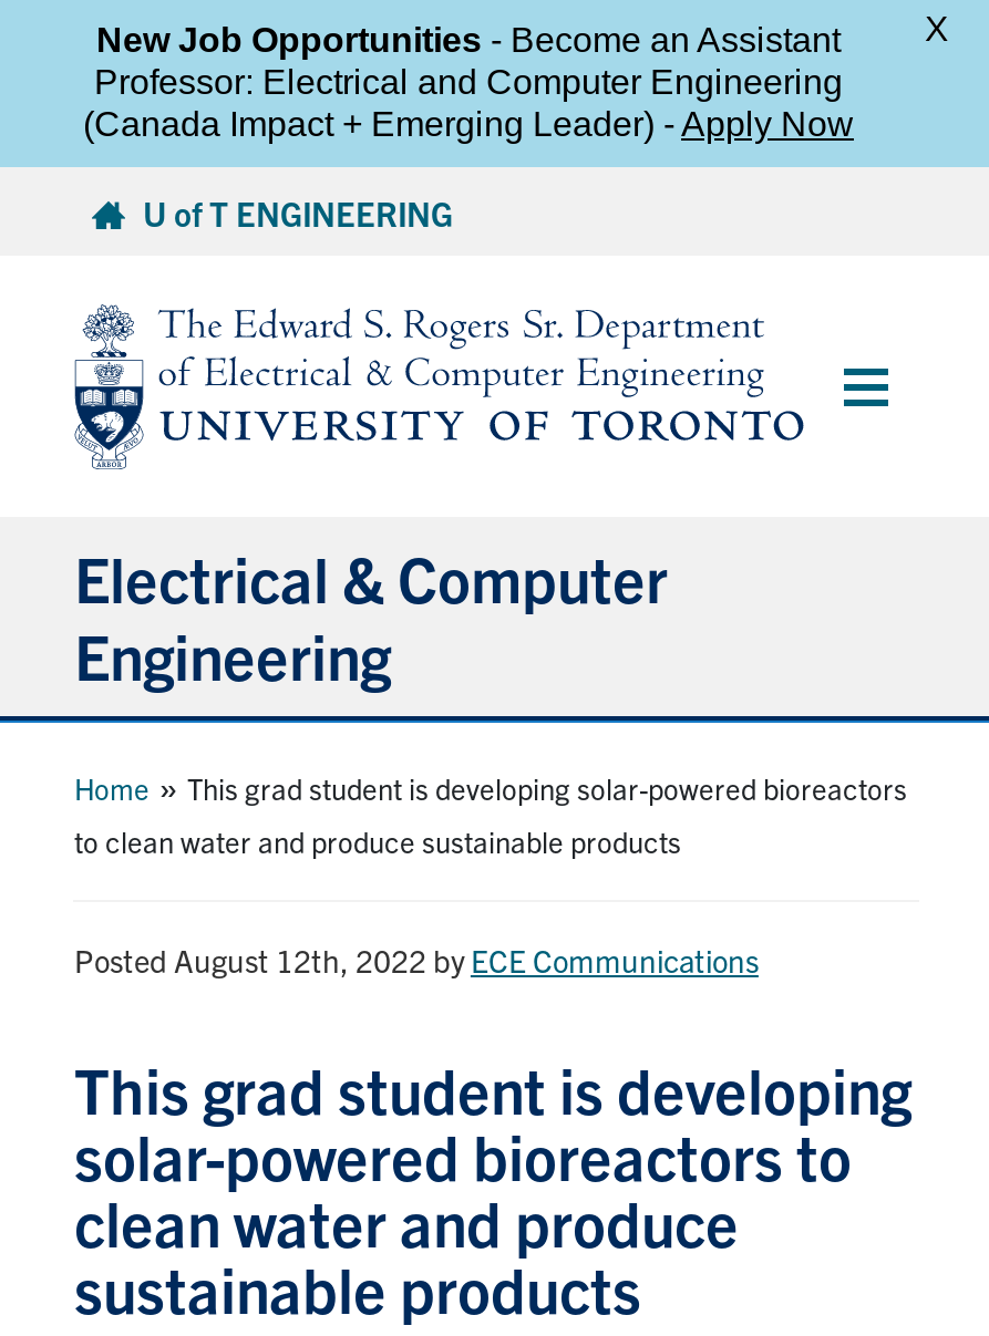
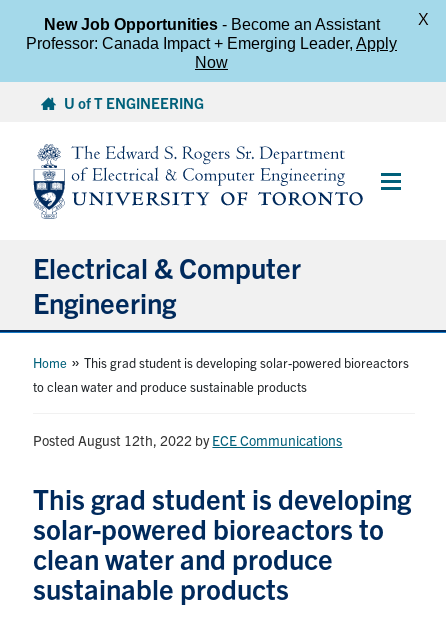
- Professor: Electrical and Computer Engineering
- (Canada Impact + Emerging Leader) - Apply Now
+ Professor: Canada Impact + Emerging Leader, Apply
+ Now
